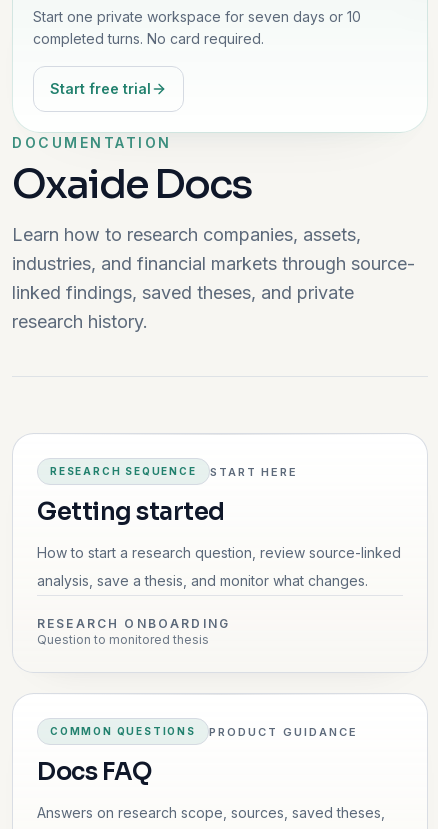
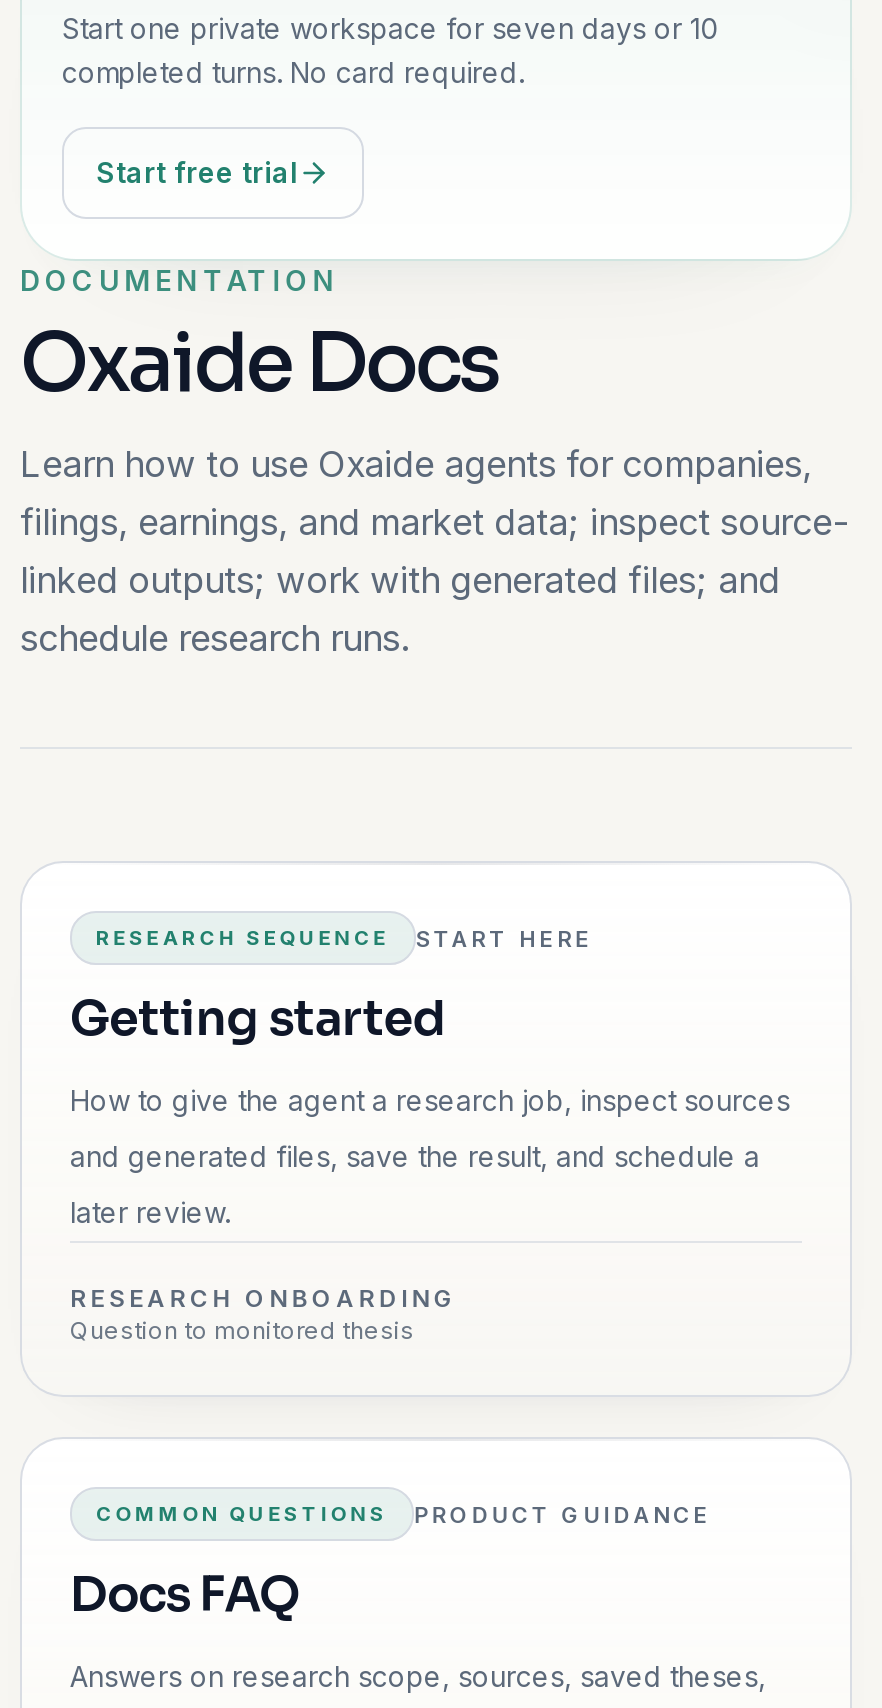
- Learn how to research companies, assets,
- industries, and financial markets through source-
- linked findings, saved theses, and private
- research history.
+ Learn how to use Oxaide agents for companies,
+ filings, earnings, and market data; inspect source-
+ linked outputs; work with generated files; and
+ schedule research runs.

- How to start a research question, review source-linked
- analysis, save a thesis, and monitor what changes.
+ How to give the agent a research job, inspect sources
+ and generated files, save the result, and schedule a
+ later review.
